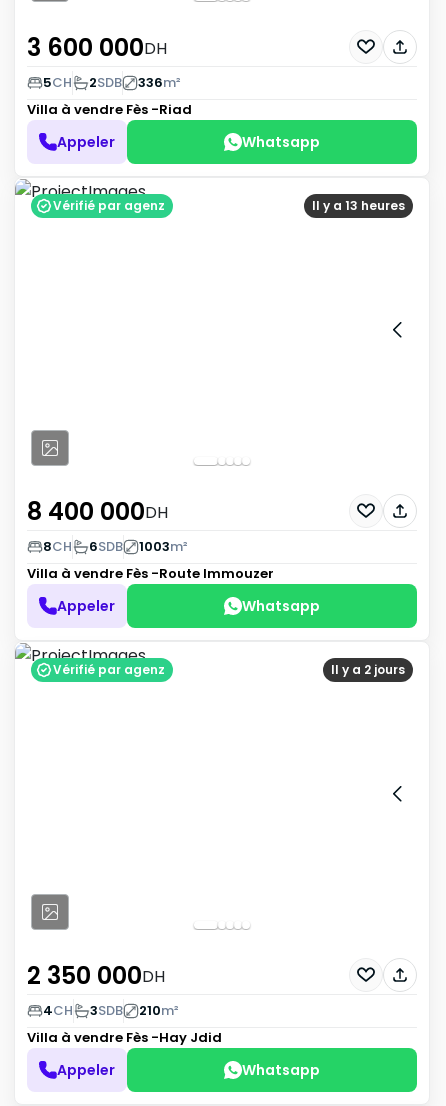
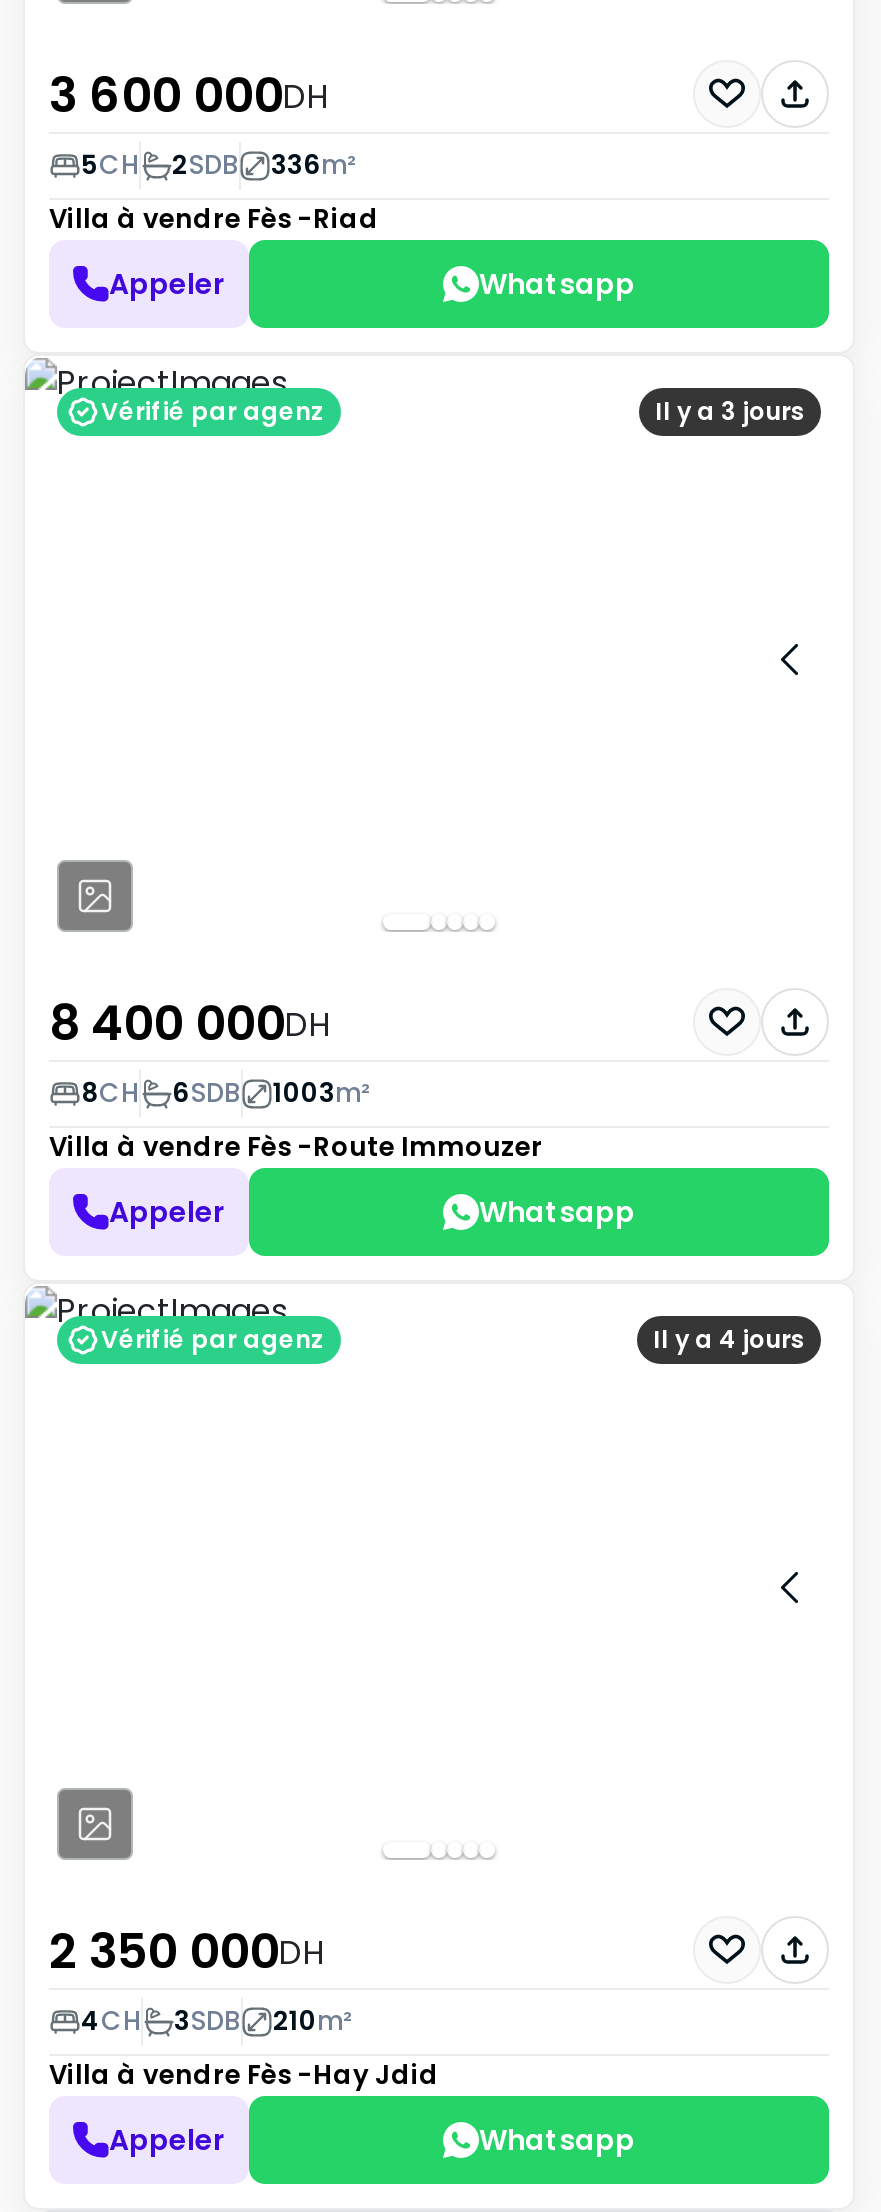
- Il y a 13 heures
+ Il y a 3 jours

- Il y a 2 jours
+ Il y a 4 jours
